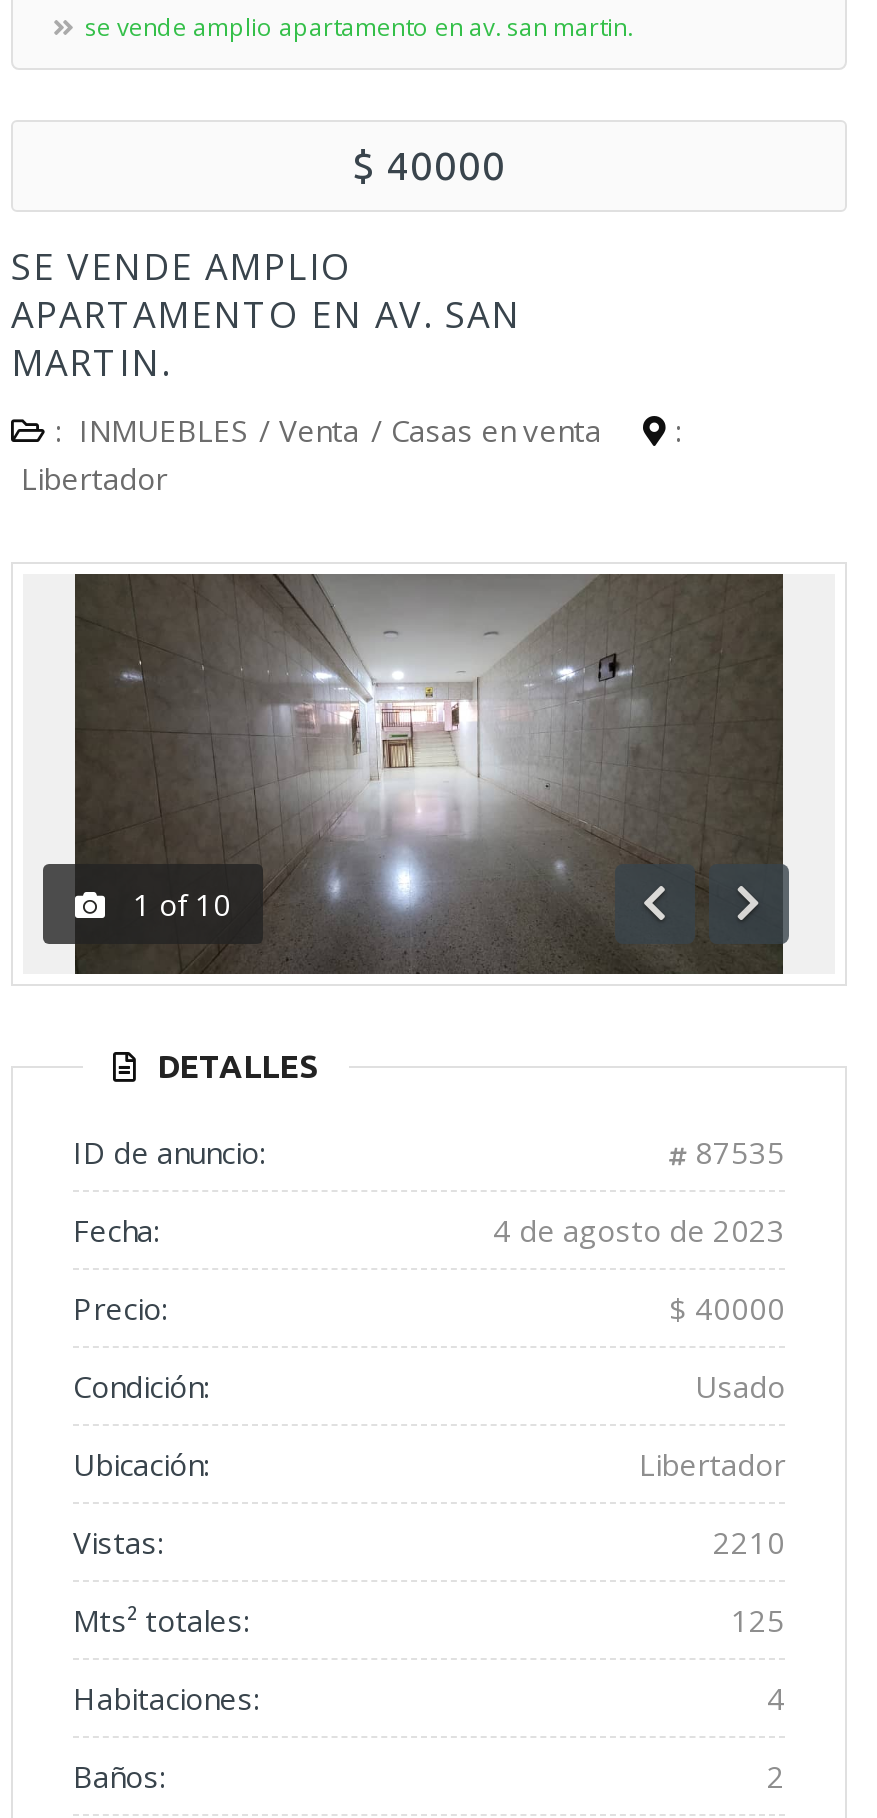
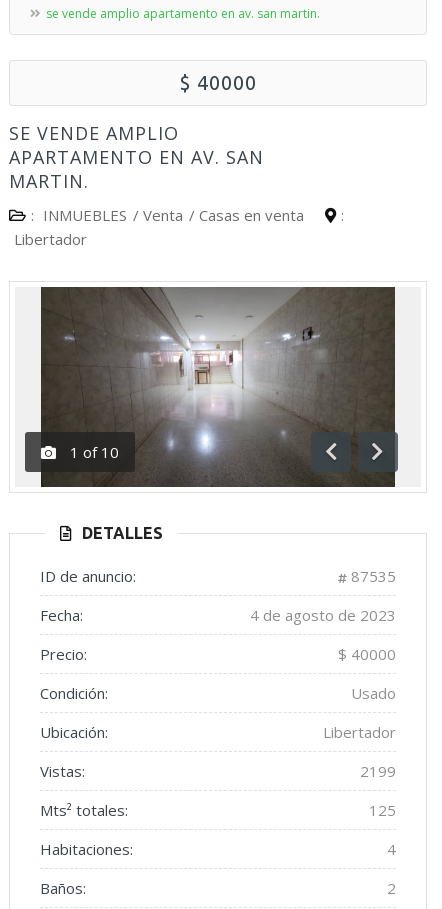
- 2210
+ 2199
